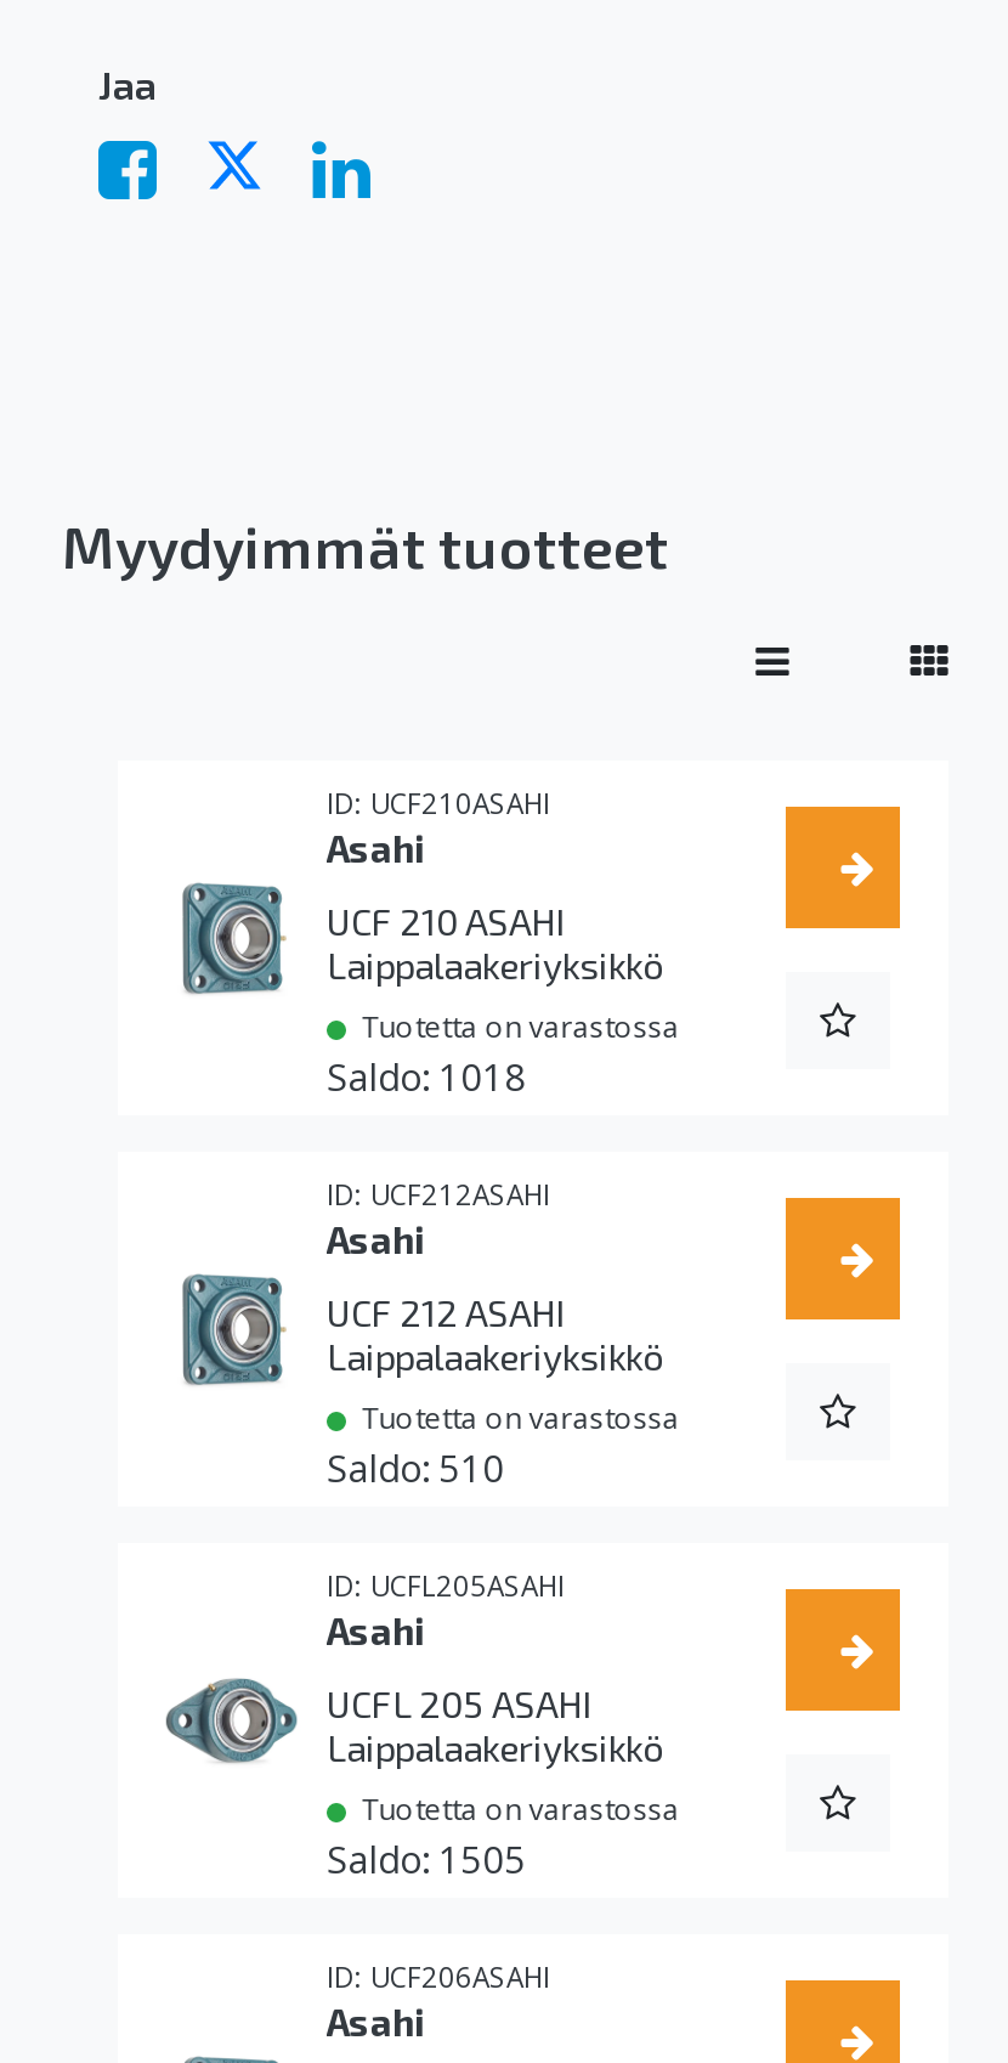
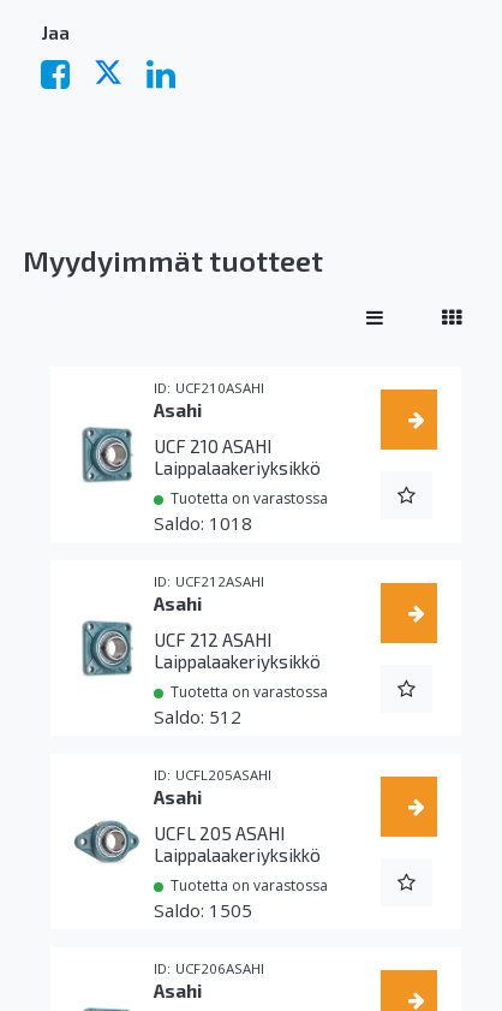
- 510
+ 512
